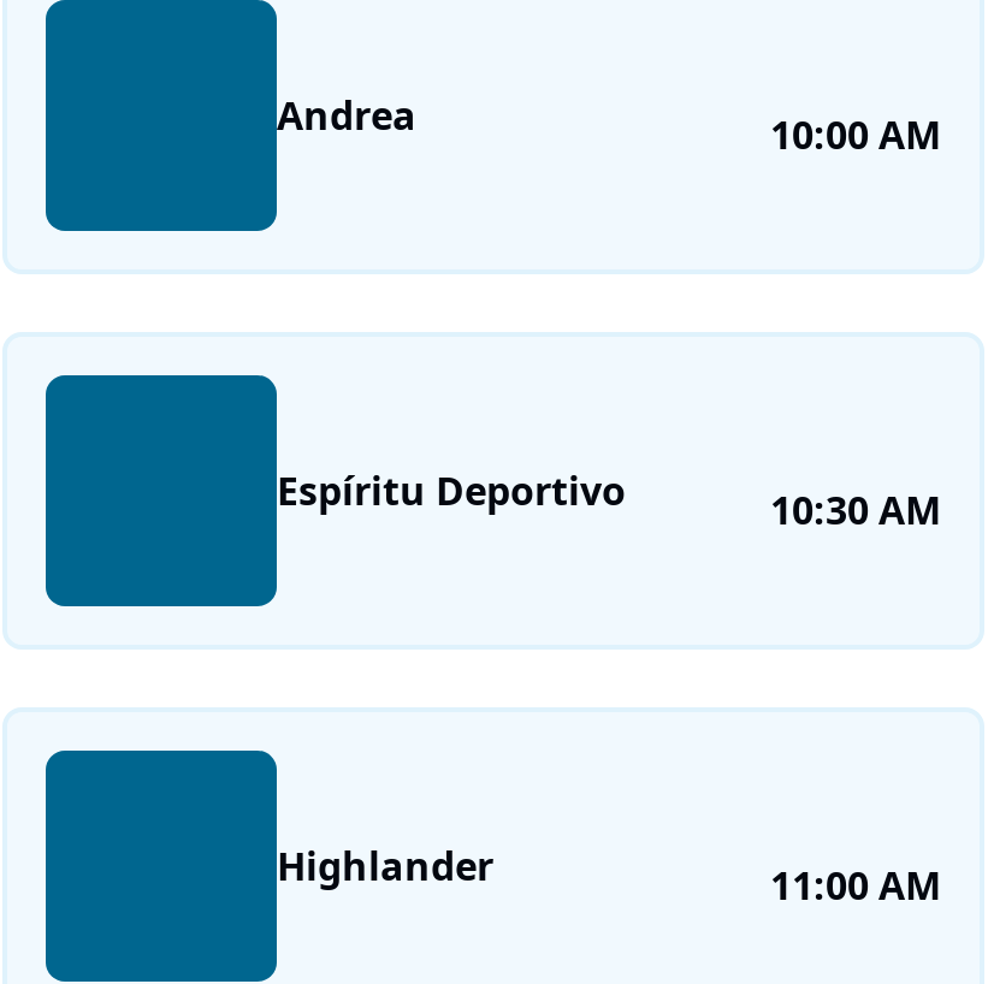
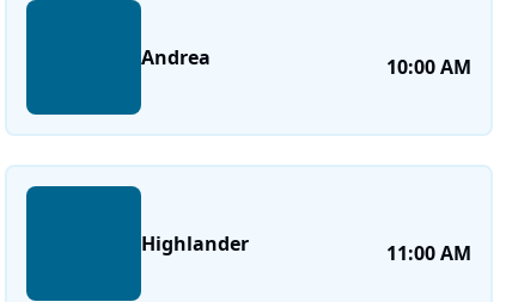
- Espíritu Deportivo
- 10:30 AM
